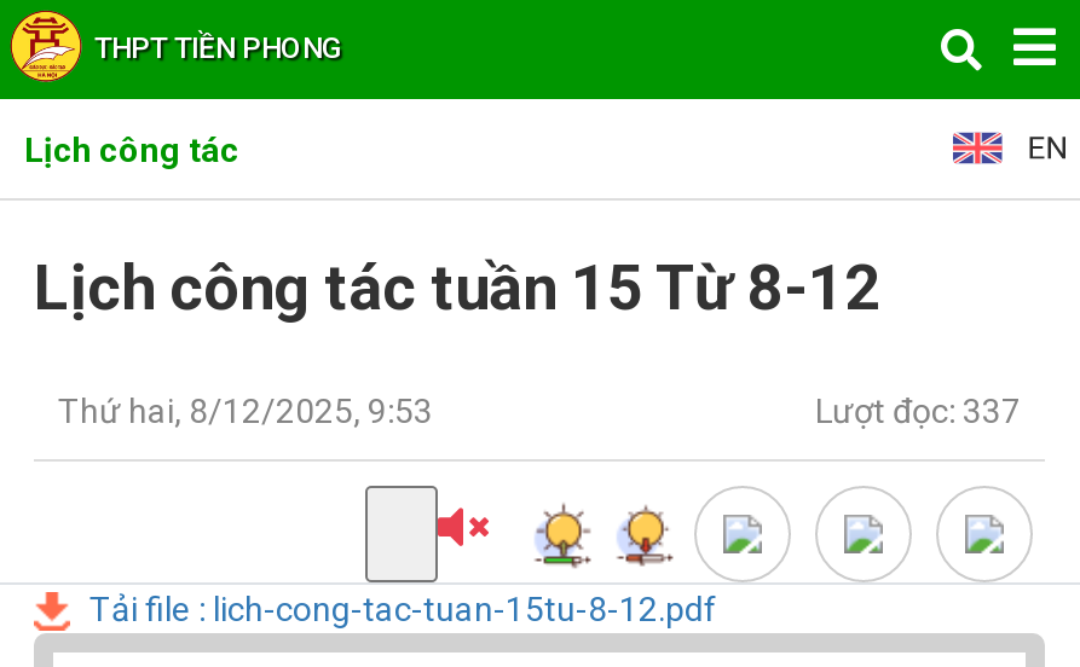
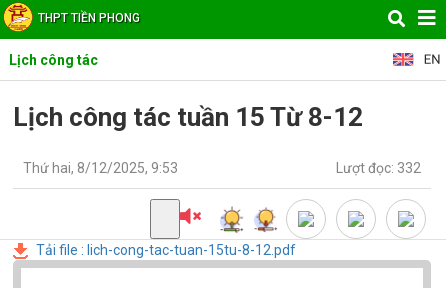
- Lượt đọc: 337
+ Lượt đọc: 332
